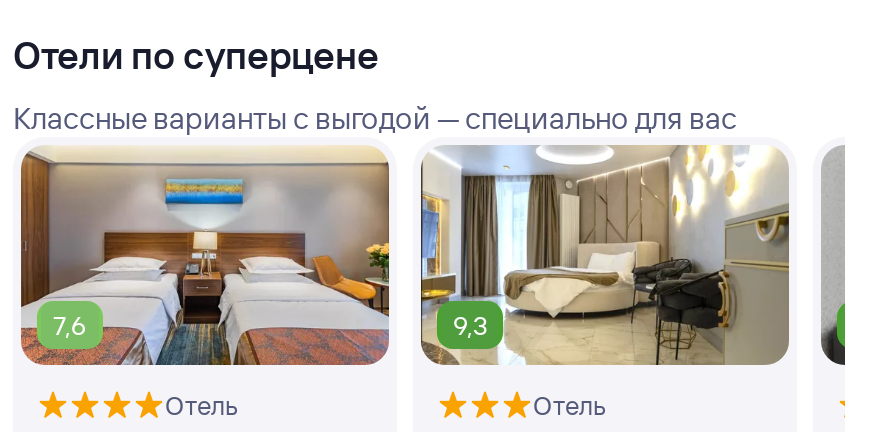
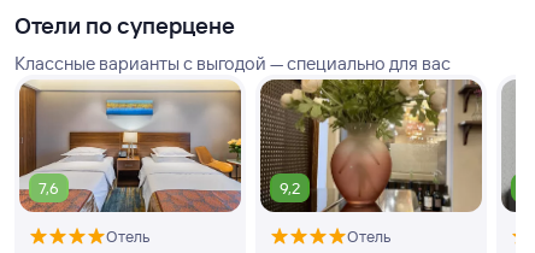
- [image]
- 9,3
+ [image]
+ 9,2
